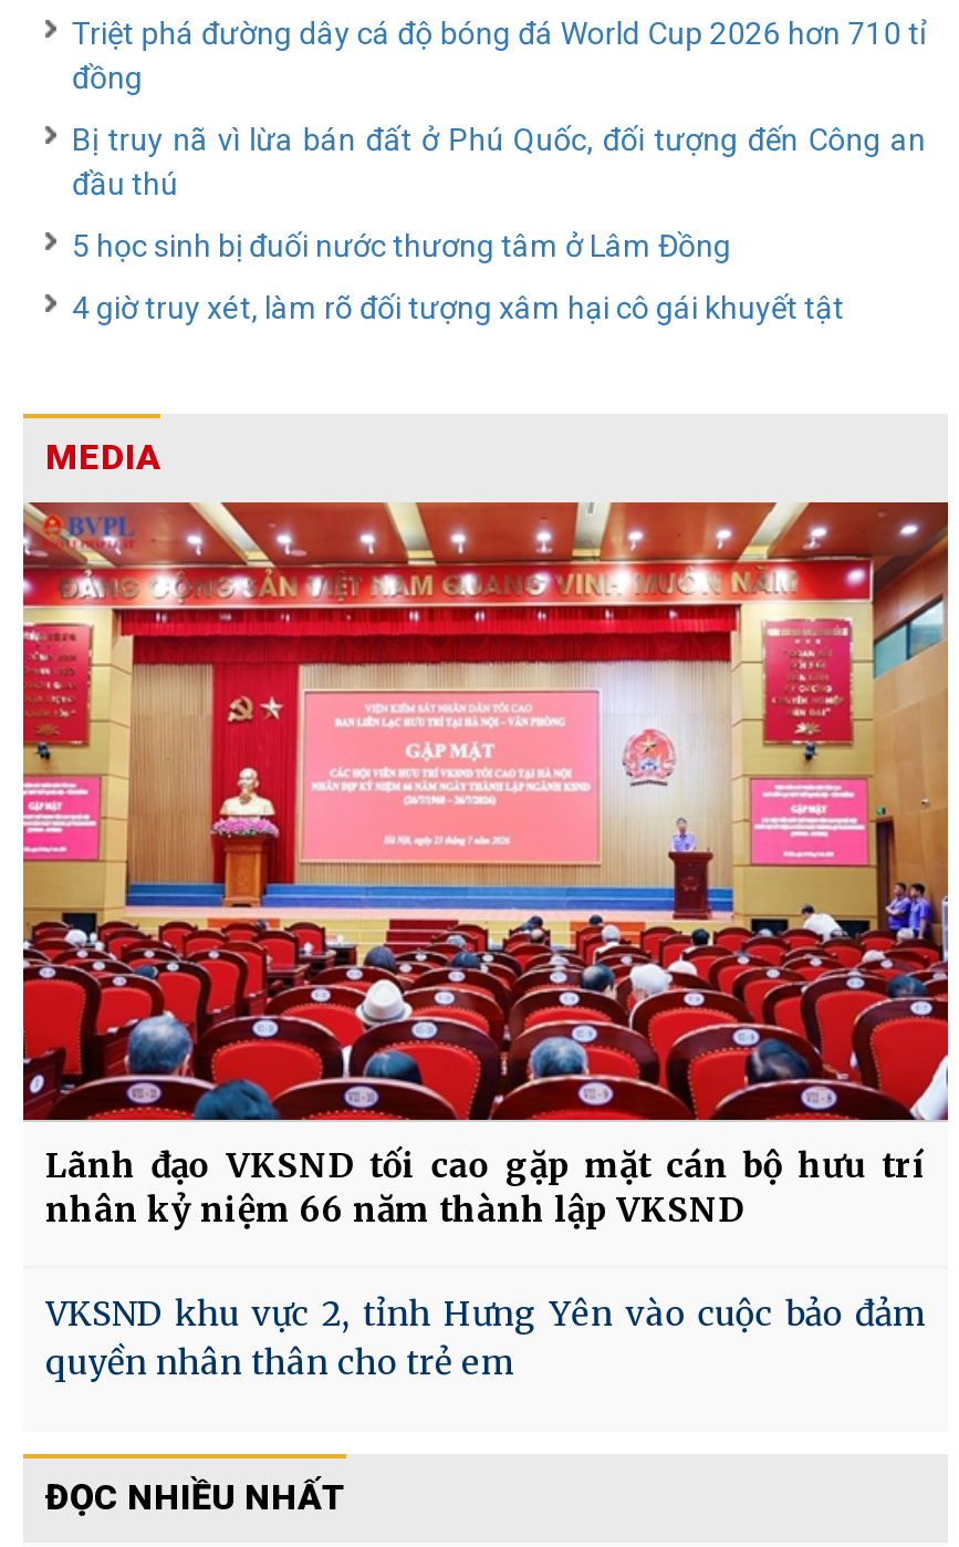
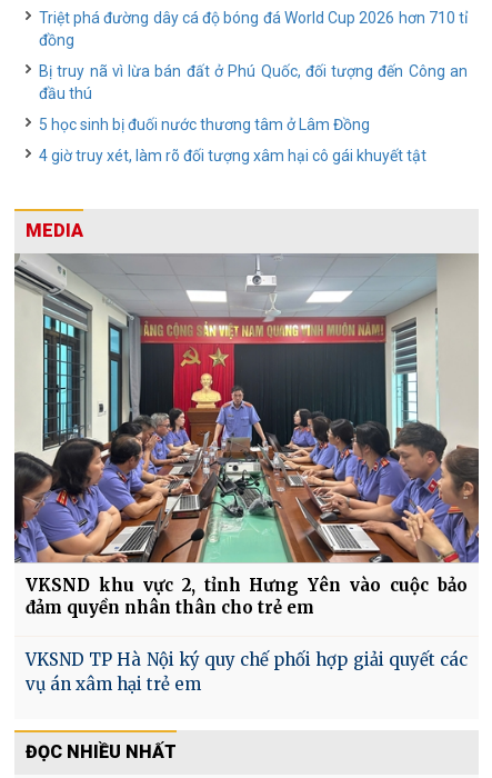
- [image]
- Lãnh đạo VKSND tối cao gặp mặt cán bộ hưu trí
- nhân kỷ niệm 66 năm thành lập VKSND
+ [image]
+ VKSND khu vực 2, tỉnh Hưng Yên vào cuộc bảo
+ đảm quyền nhân thân cho trẻ em

- VKSND khu vực 2, tỉnh Hưng Yên vào cuộc bảo đảm
- quyền nhân thân cho trẻ em
+ VKSND TP Hà Nội ký quy chế phối hợp giải quyết các
+ vụ án xâm hại trẻ em
